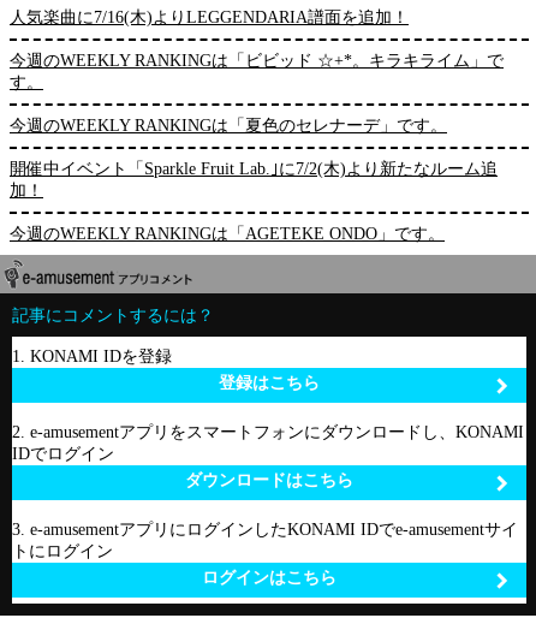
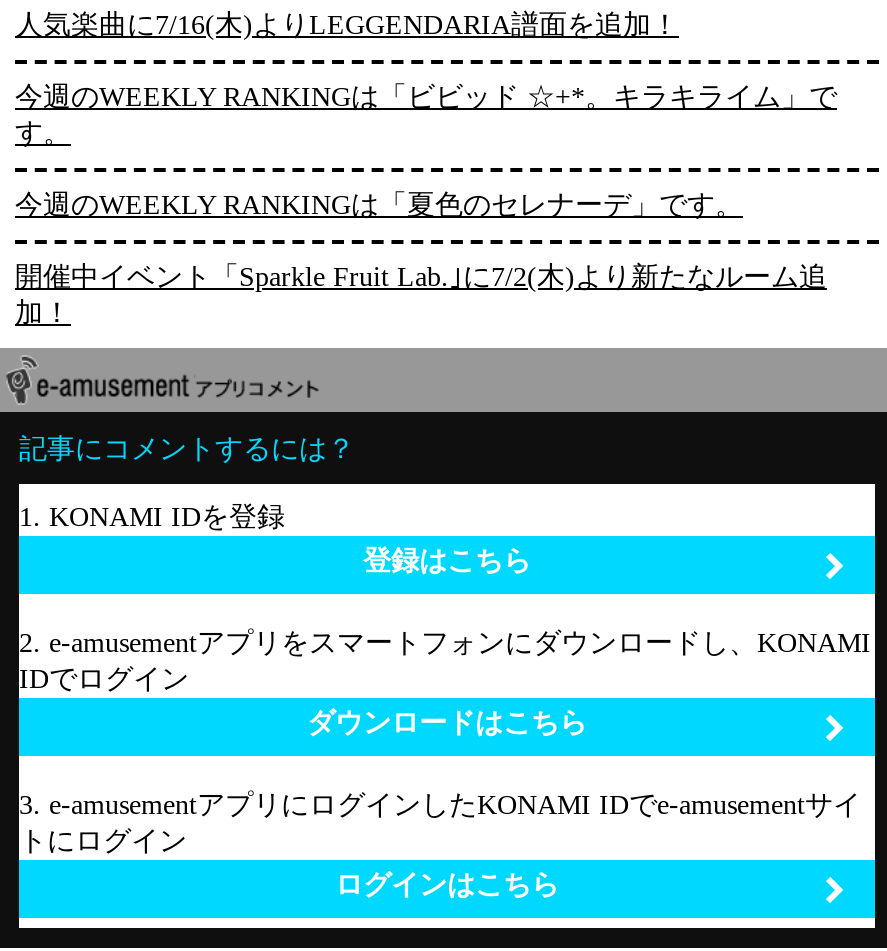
- 今週のWEEKLY RANKINGは「AGETEKE ONDO」です。
